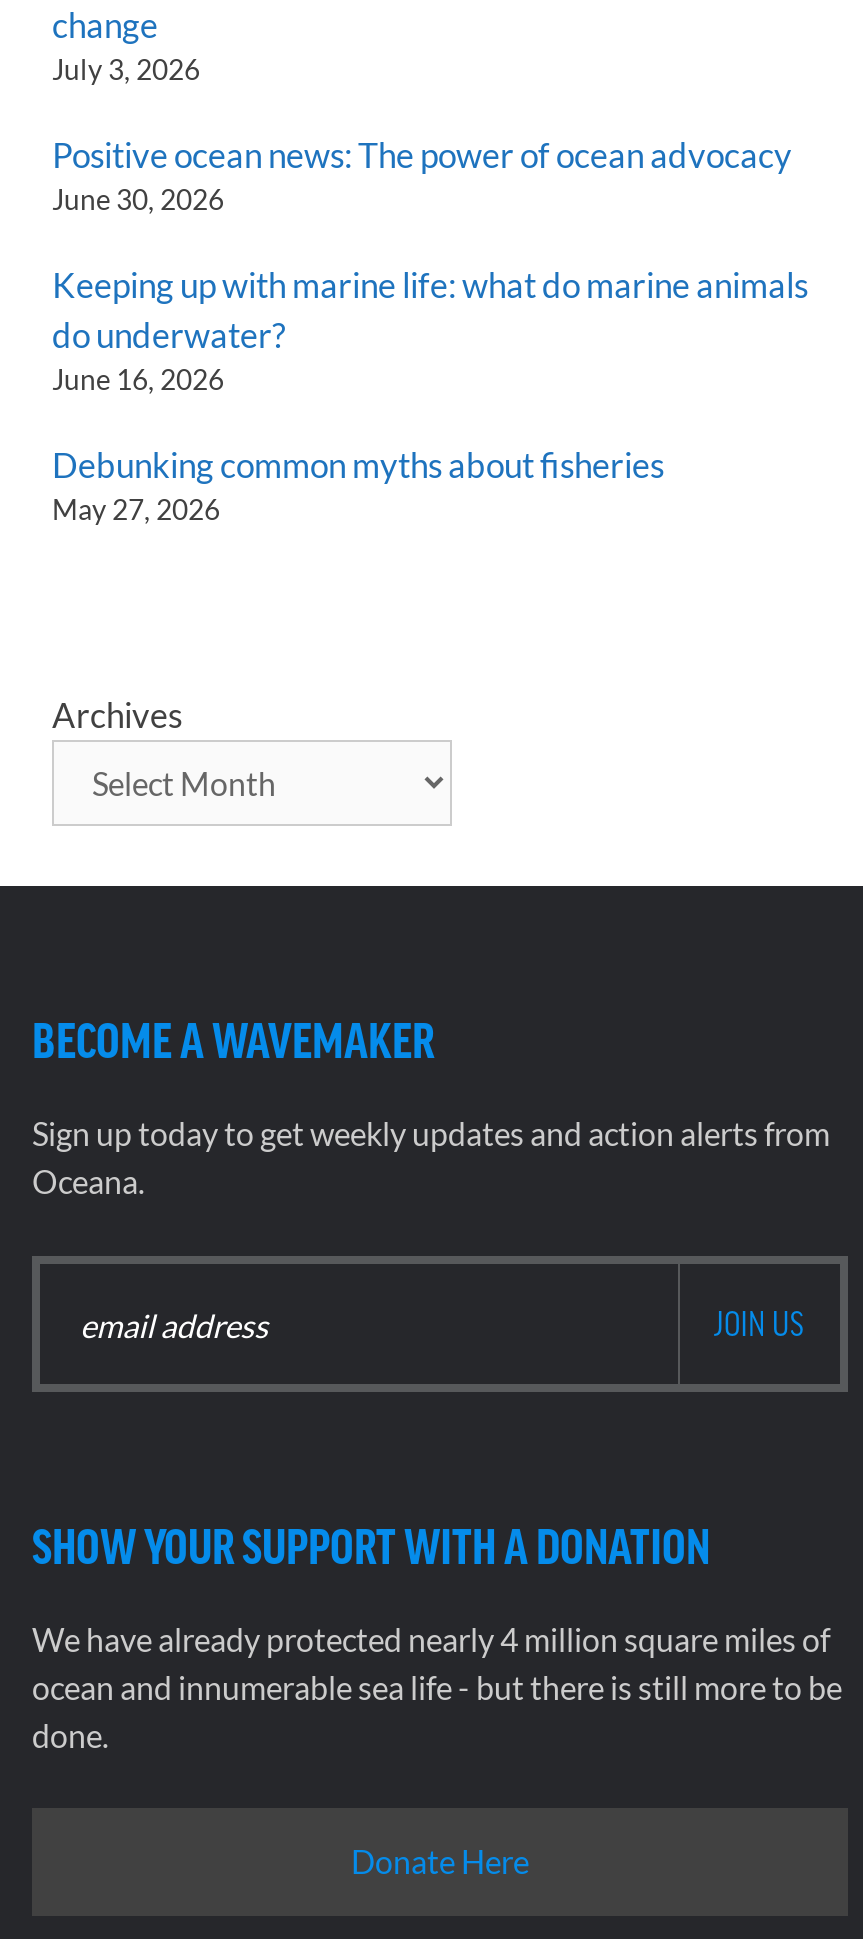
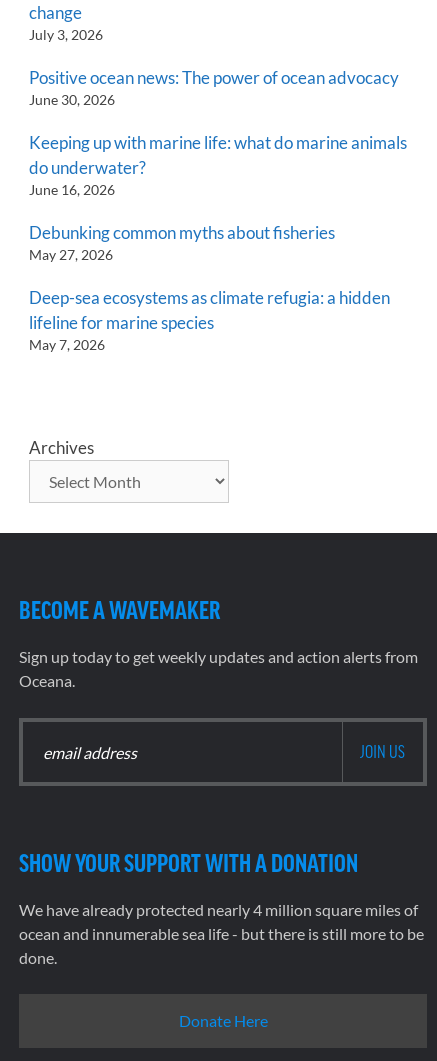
+ Deep-sea ecosystems as climate refugia: a hidden
+ lifeline for marine species
+ May 7, 2026
